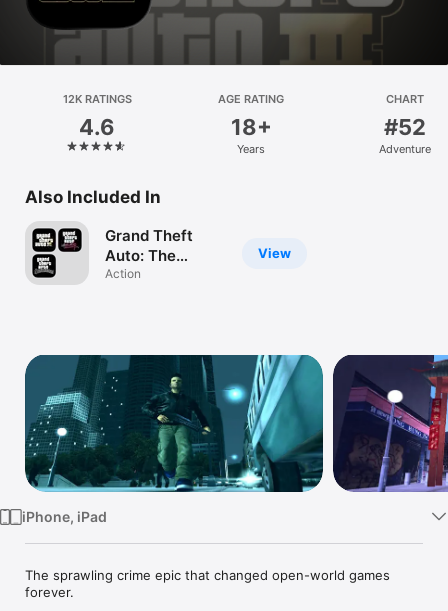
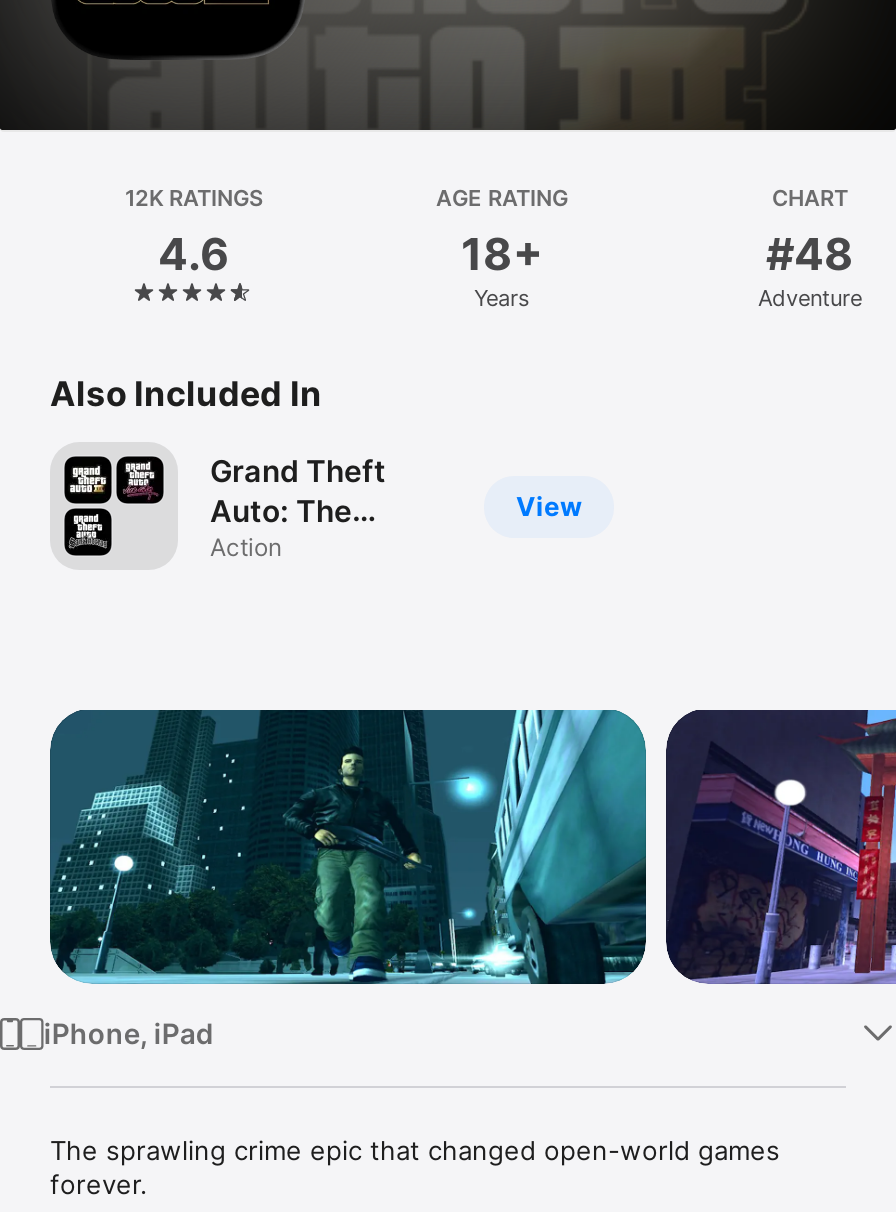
- #52
+ #48
